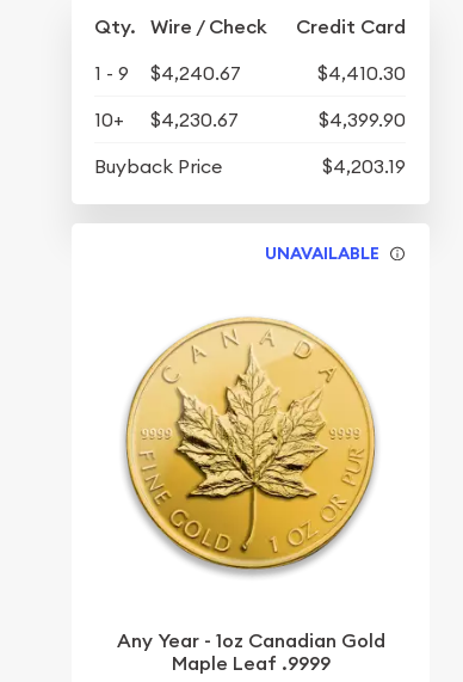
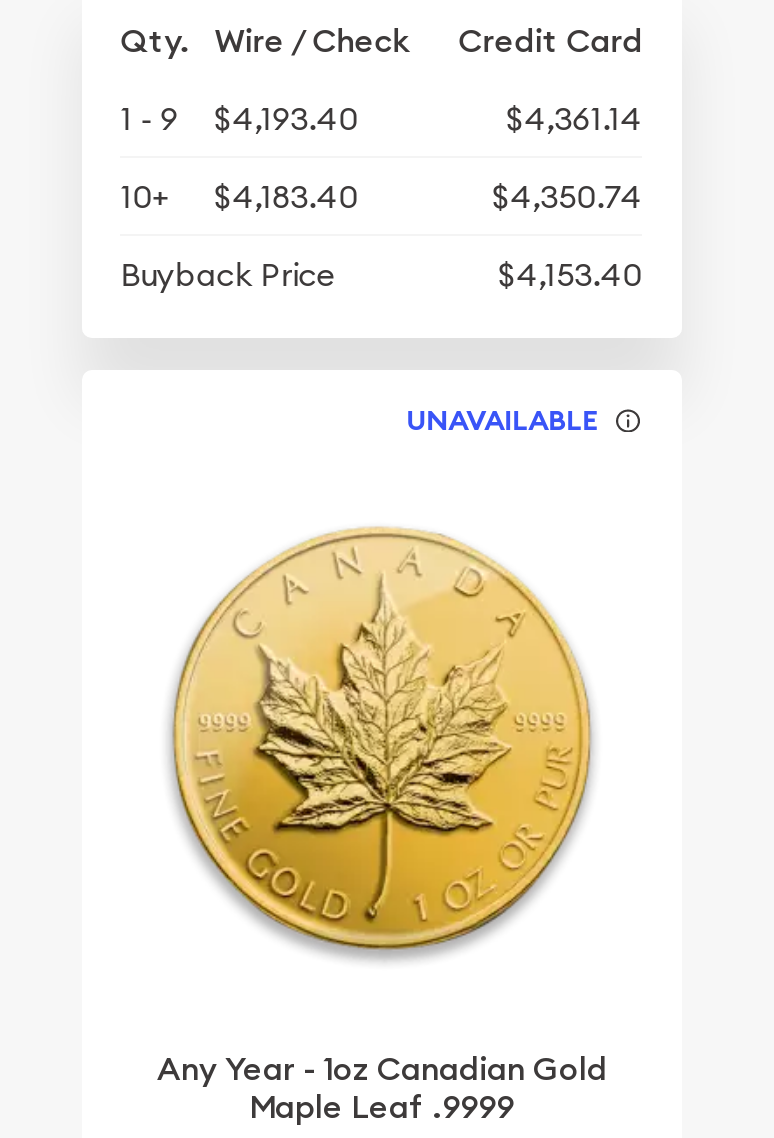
- 1 - 9 $4,240.67
+ 1 - 9 $4,193.40

- $4,410.30
+ $4,361.14

- 10+ $4,230.67
+ 10+ $4,183.40

- $4,399.90
+ $4,350.74

- $4,203.19
+ $4,153.40
